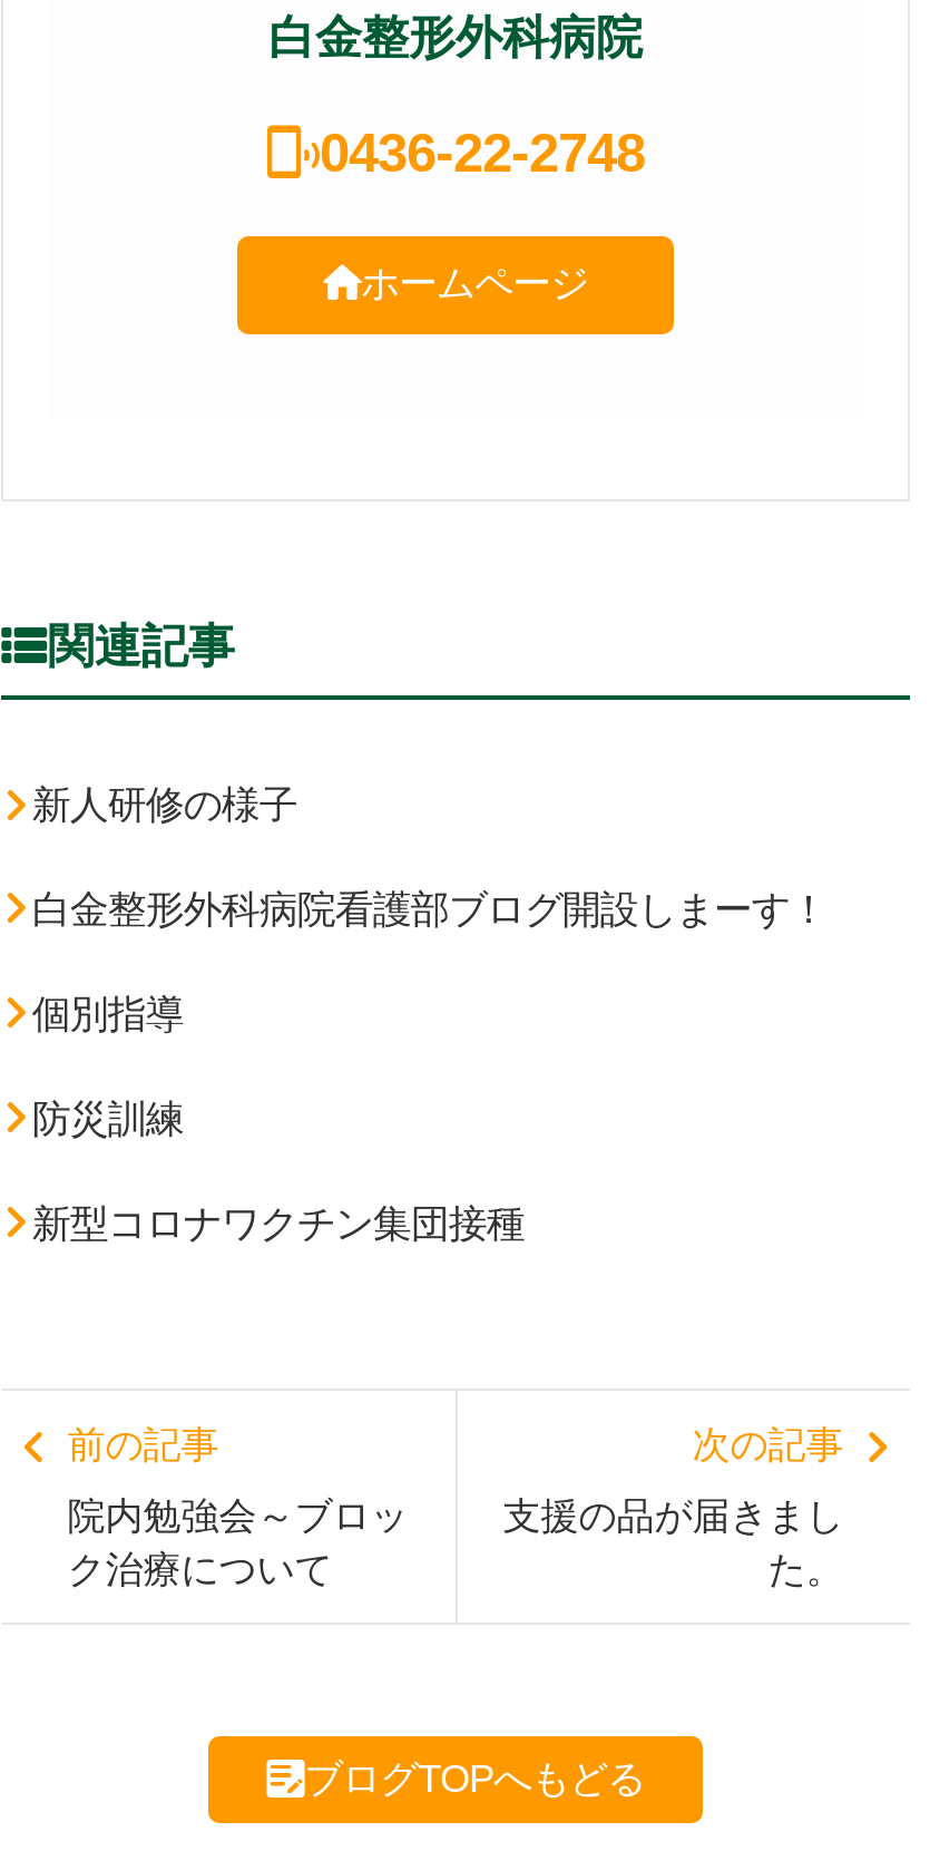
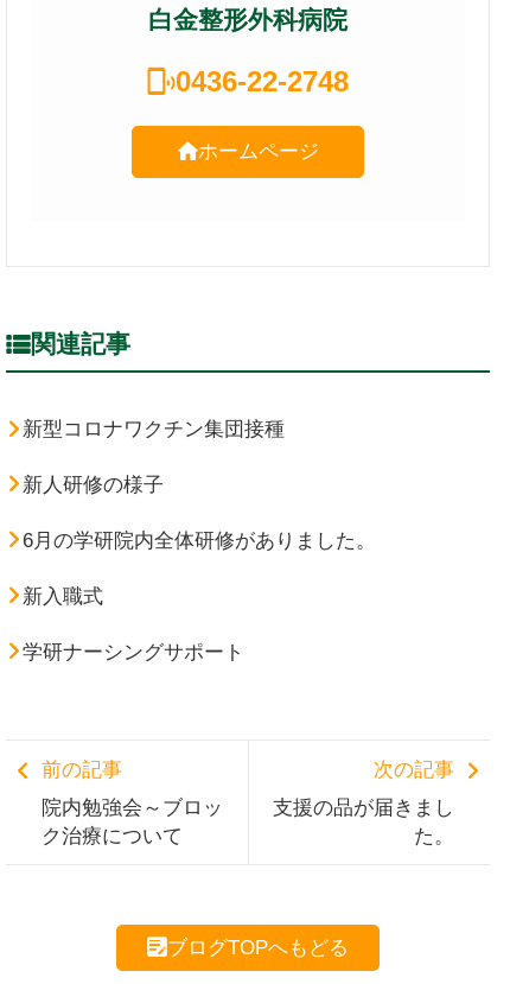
moved down: 新人研修の様子

- 白金整形外科病院看護部ブログ開設しまーす！
- 個別指導
- 防災訓練

moved up: 新型コロナワクチン集団接種

+ 6月の学研院内全体研修がありました。
+ 新入職式
+ 学研ナーシングサポート
